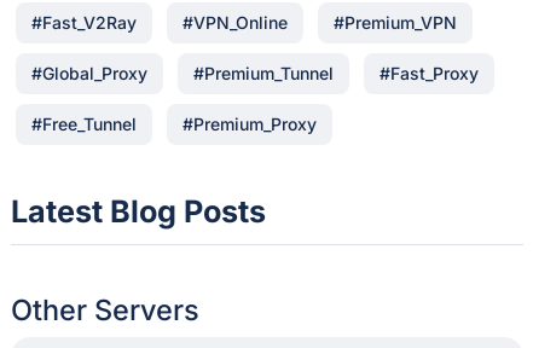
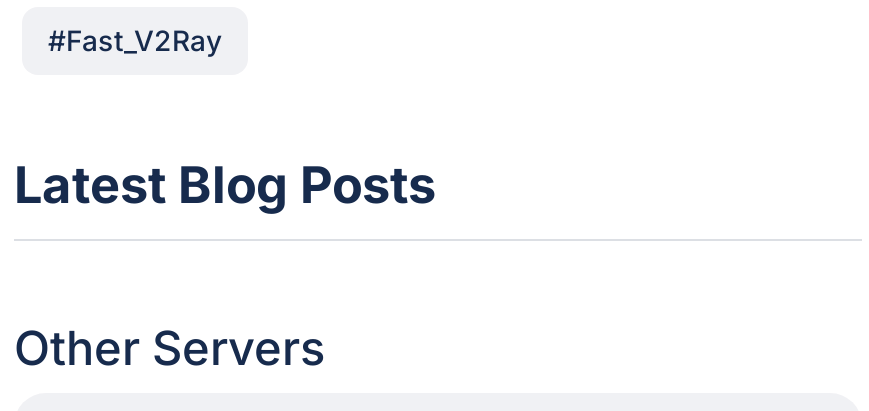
- #VPN_Online
- #Premium_VPN
- #Global_Proxy
- #Premium_Tunnel
- #Fast_Proxy
- #Free_Tunnel
- #Premium_Proxy
